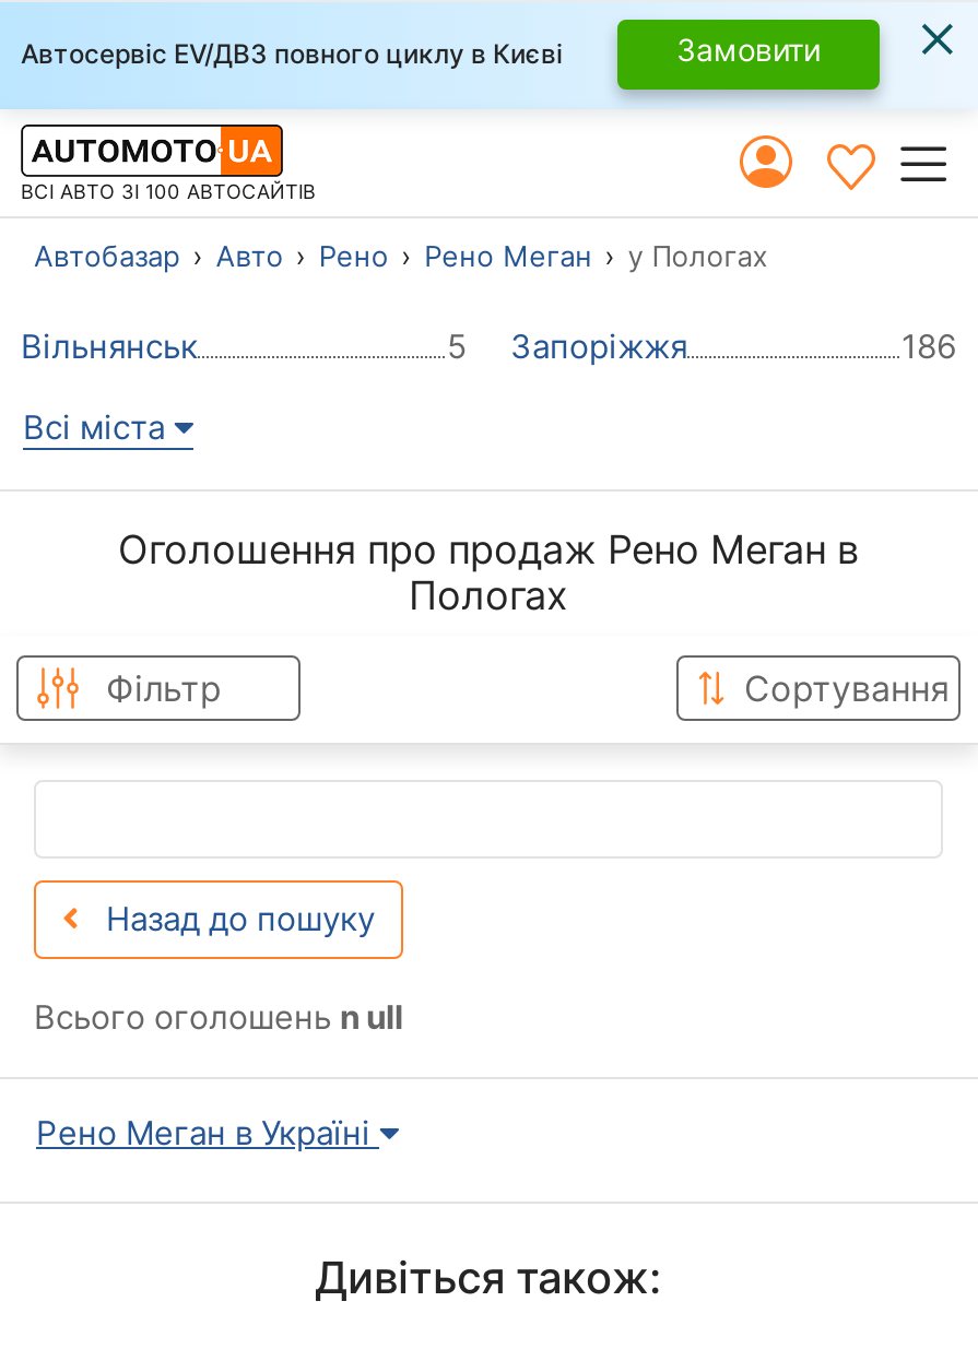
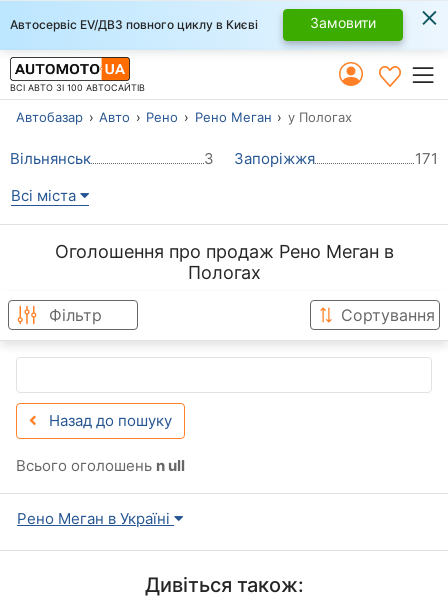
- 5 Запоріжжя
+ 3 Запоріжжя

- 186
+ 171
